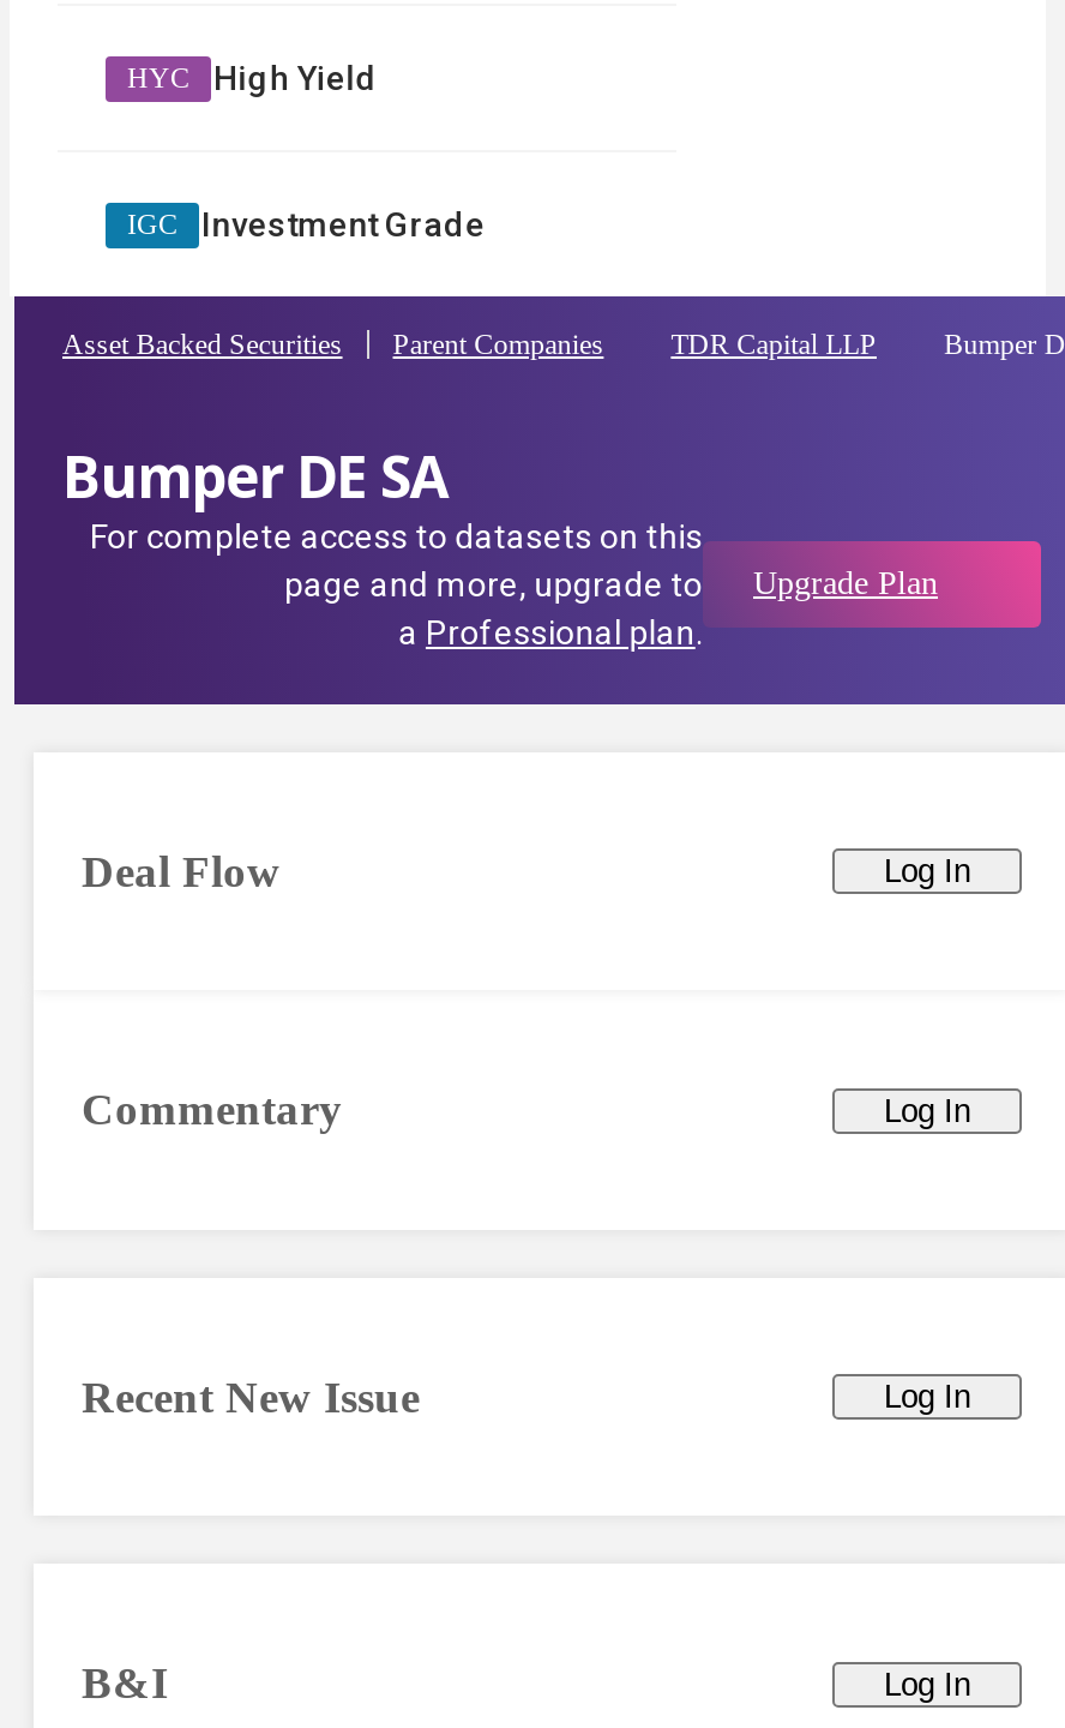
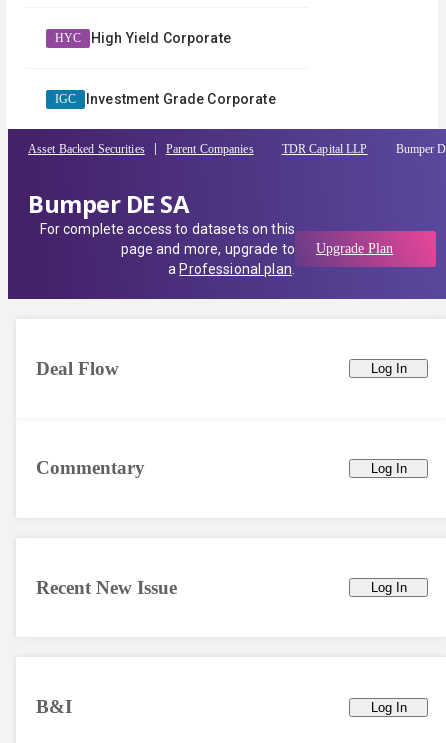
- High Yield
+ High Yield Corporate

- Investment Grade
+ Investment Grade Corporate
